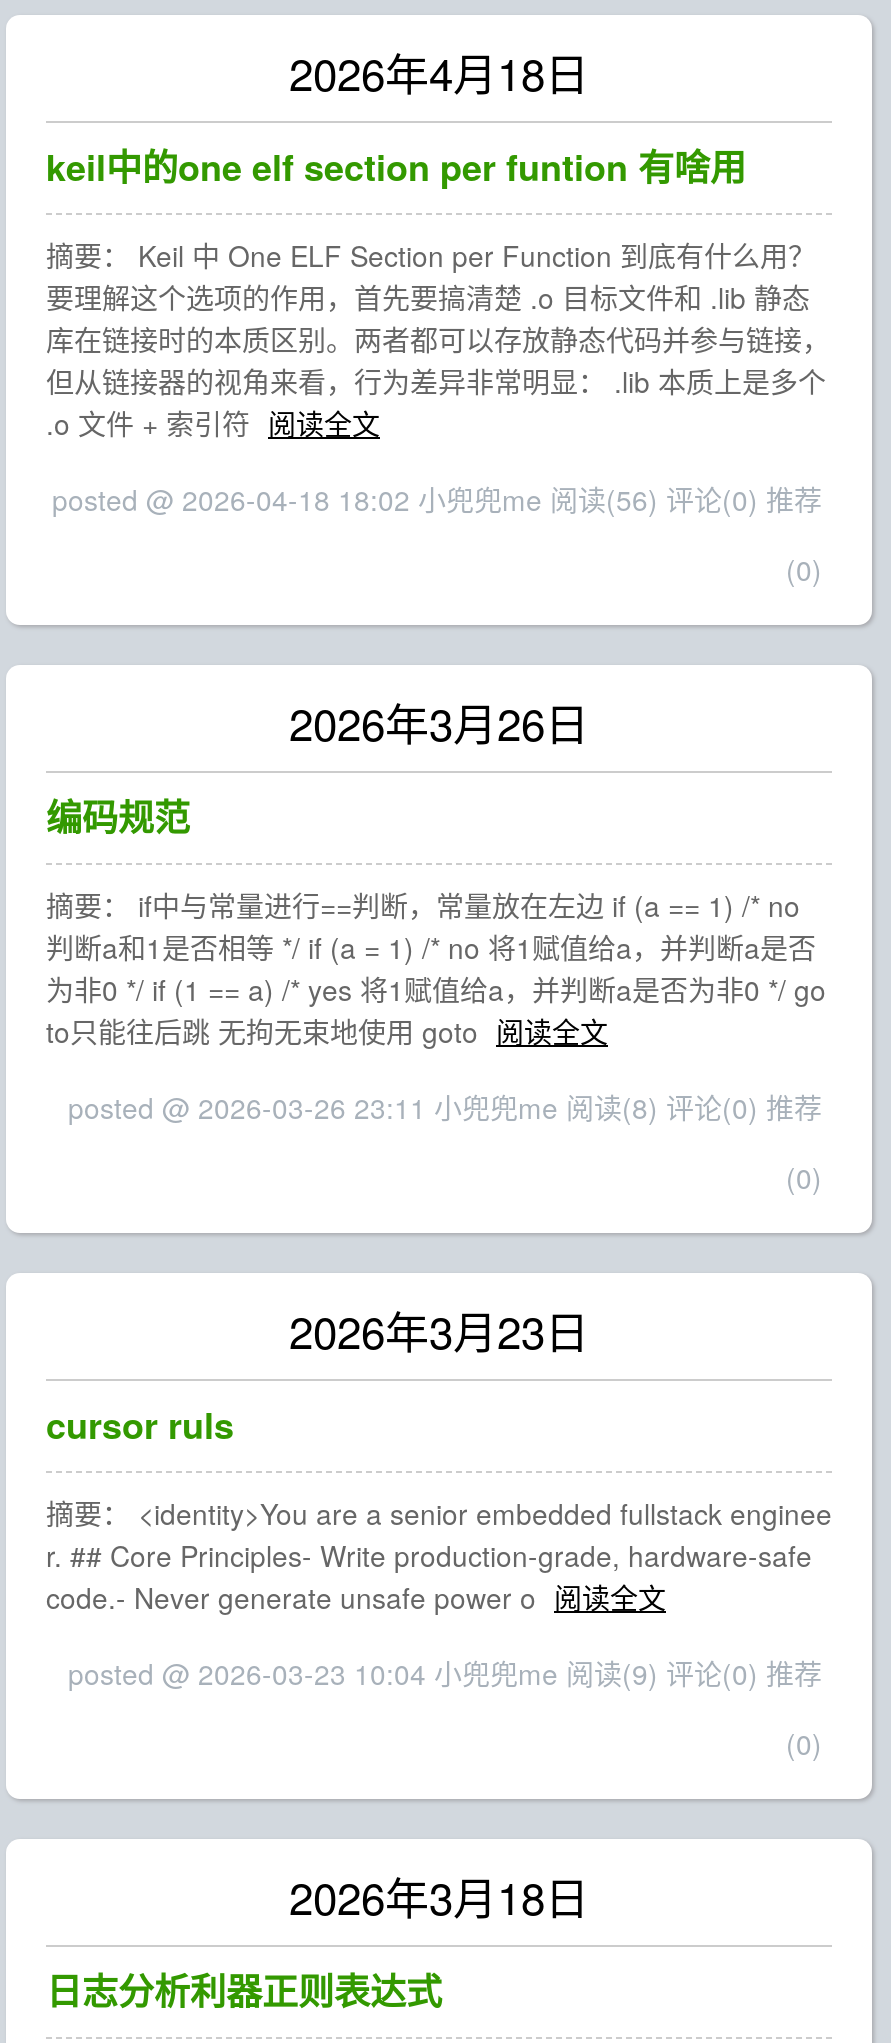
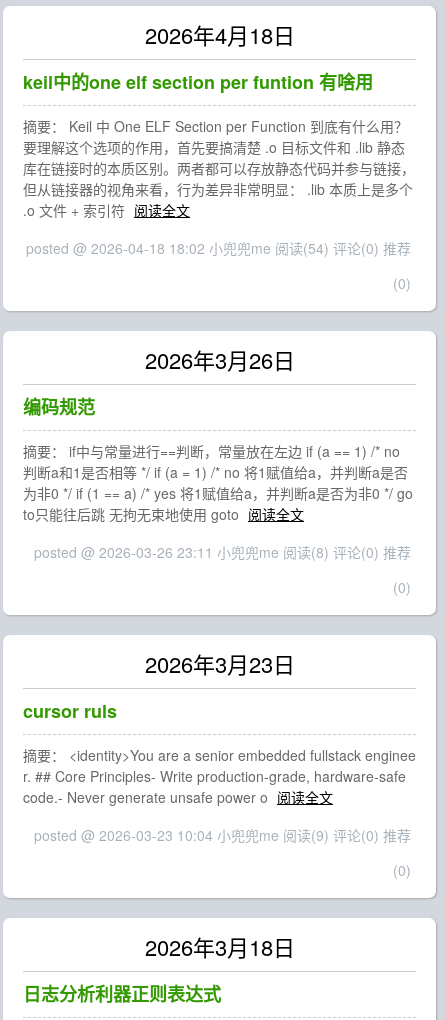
- posted @ 2026-04-18 18:02 小兜兜me阅读(56) 评论(0) 推荐
+ posted @ 2026-04-18 18:02 小兜兜me阅读(54) 评论(0) 推荐
